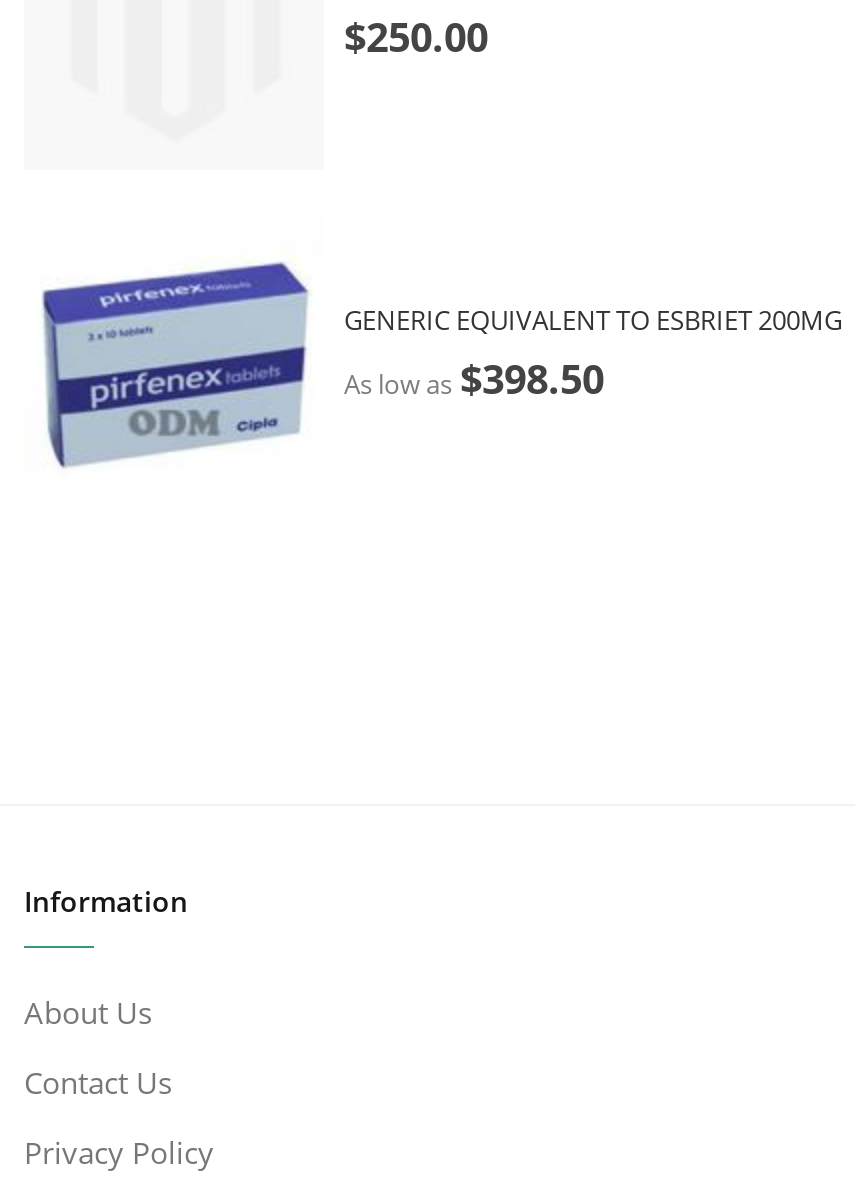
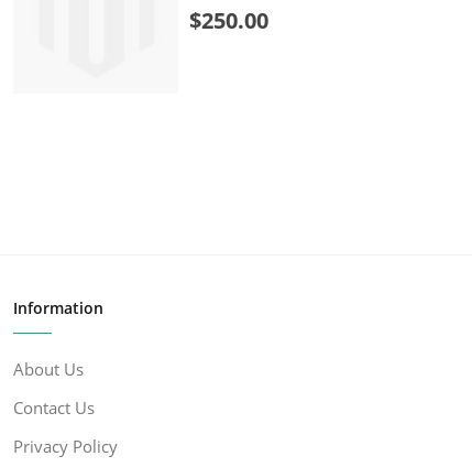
- [image]
- GENERIC EQUIVALENT TO ESBRIET 200MG
- As low as $398.50
